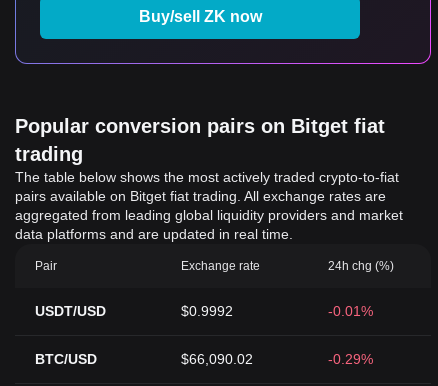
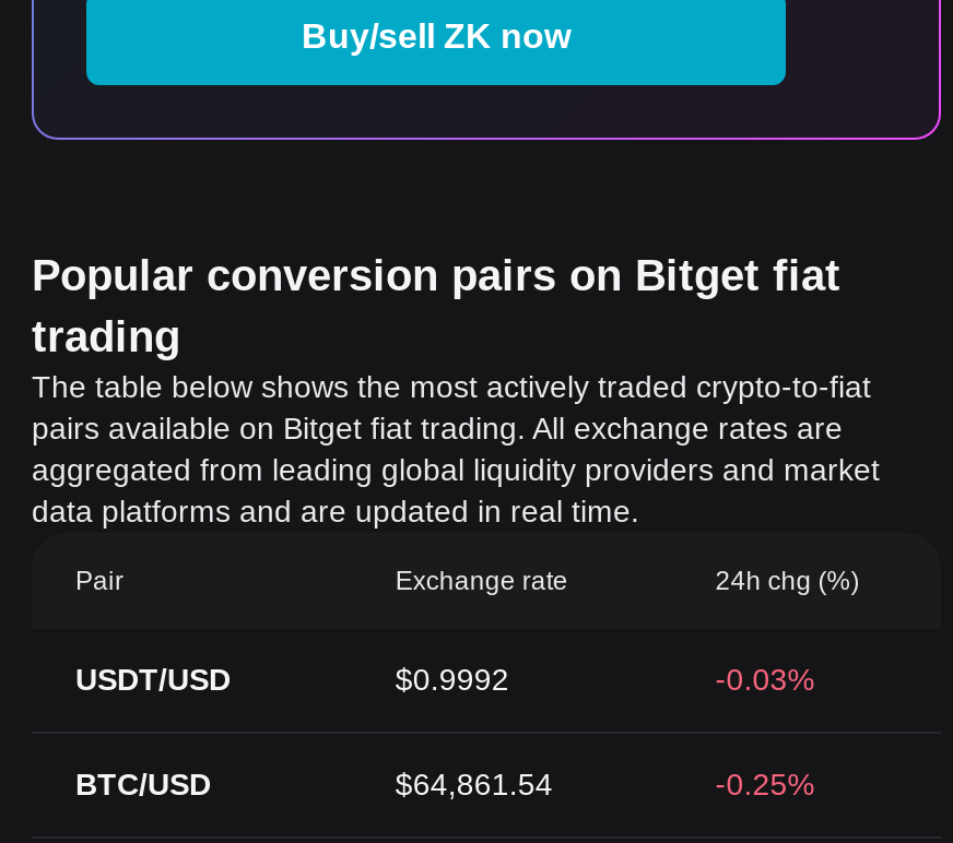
- -0.01%
+ -0.03%

- $66,090.02
+ $64,861.54

- -0.29%
+ -0.25%
